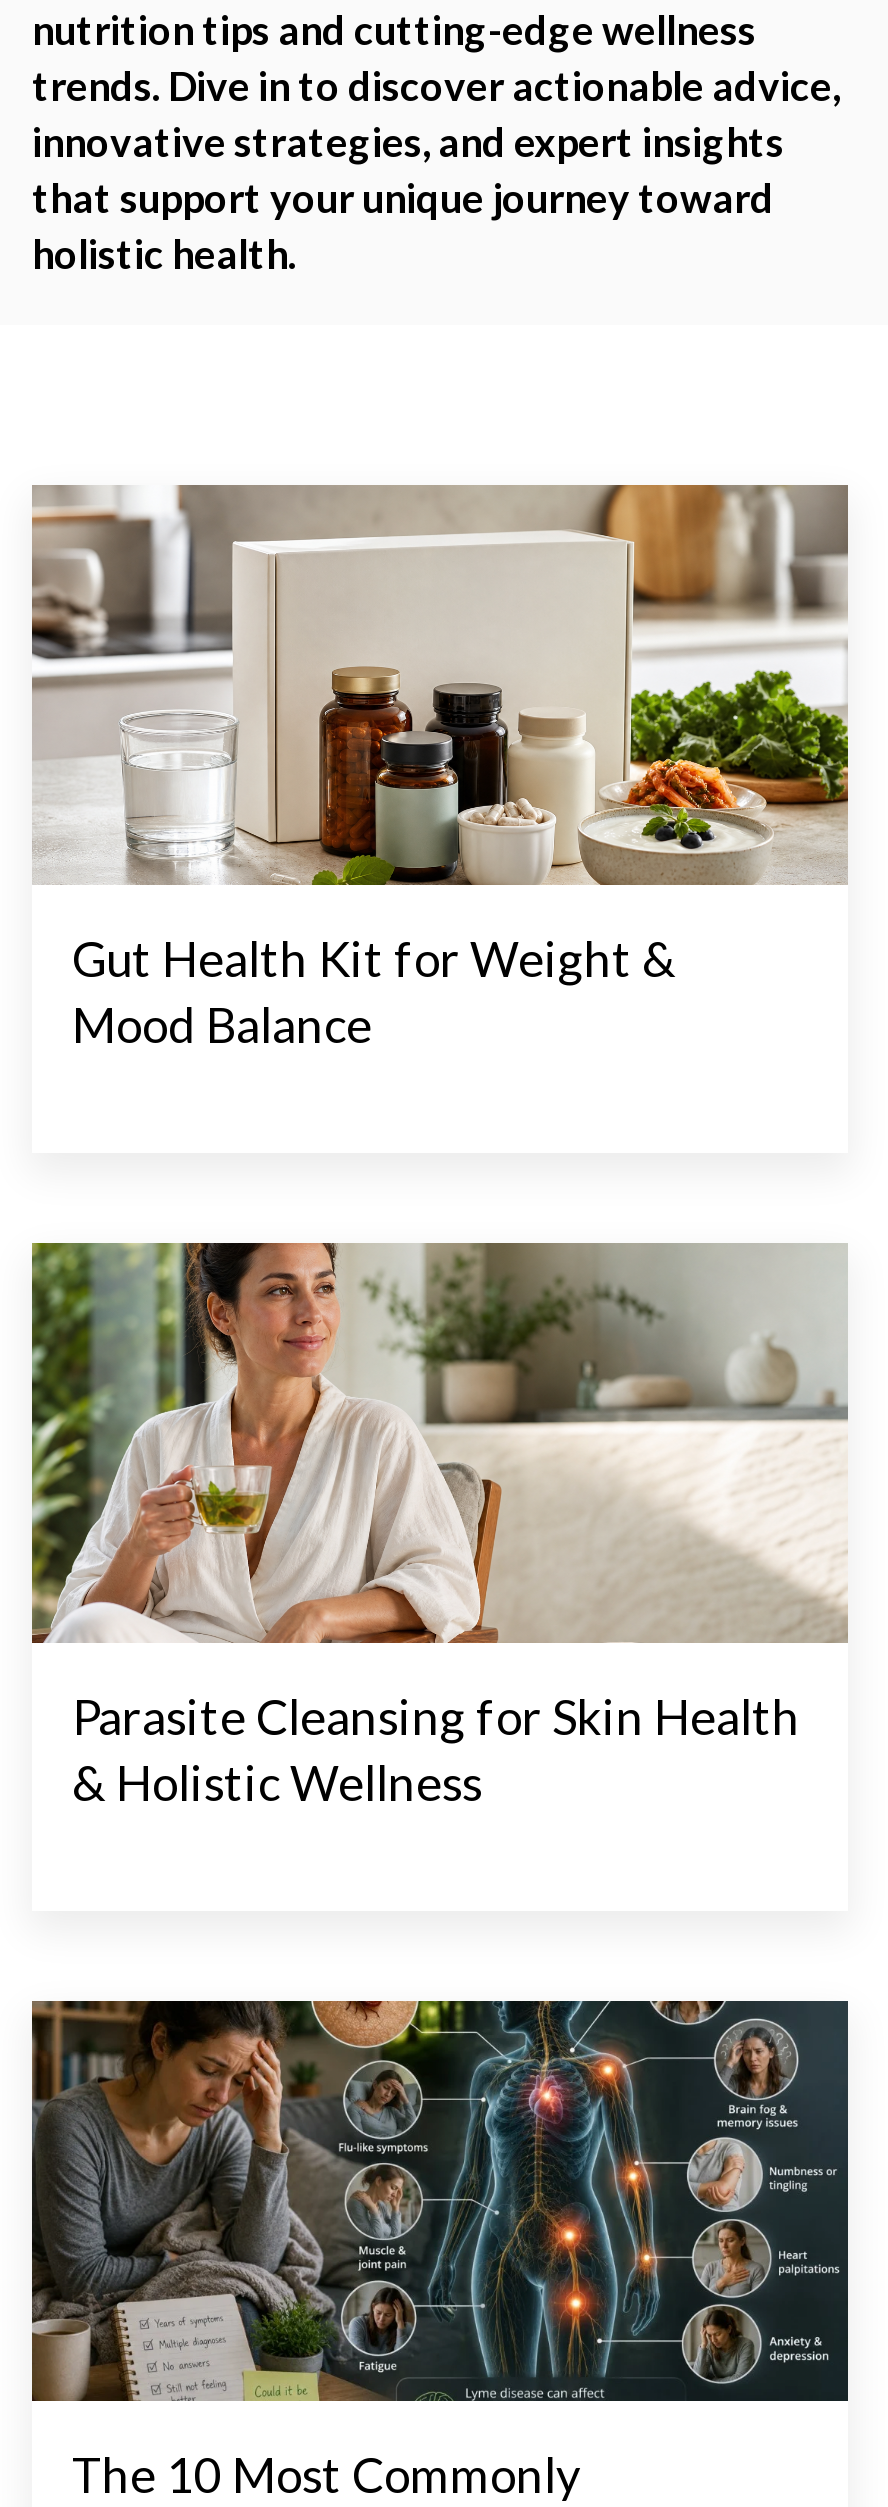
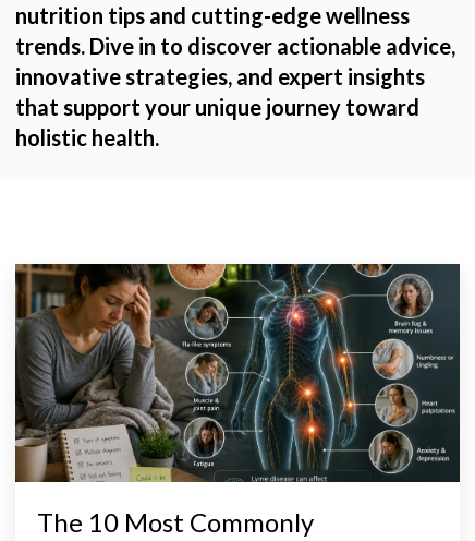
- [image]
- Gut Health Kit for Weight &
- Mood Balance

- [image]
- Parasite Cleansing for Skin Health
- & Holistic Wellness
